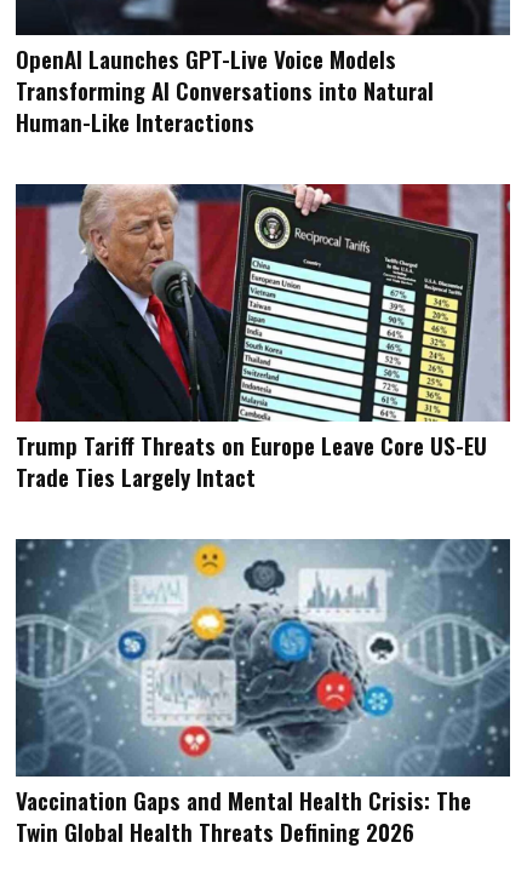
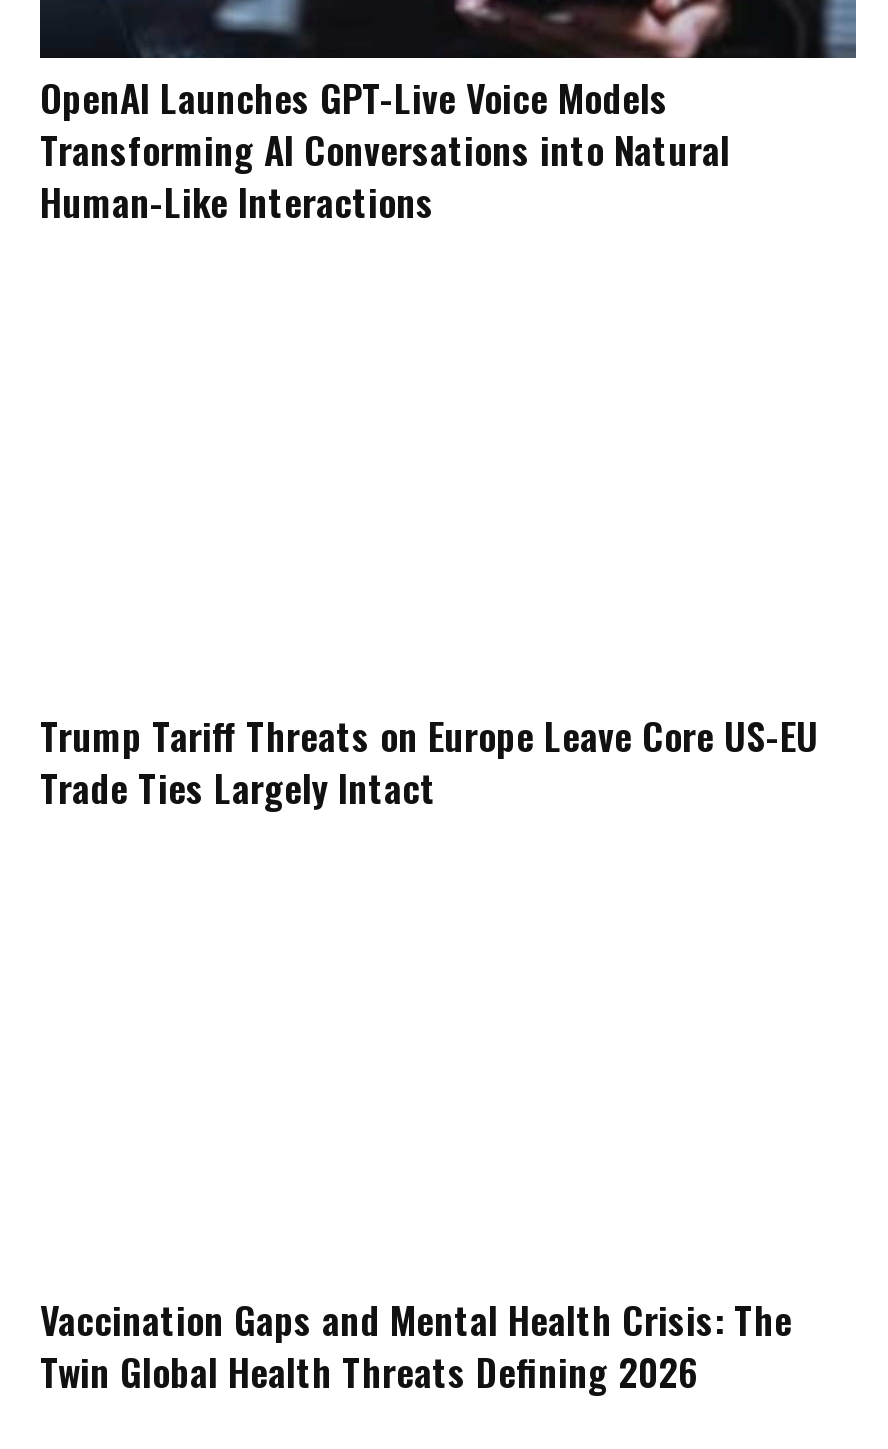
- [image]

- [image]
